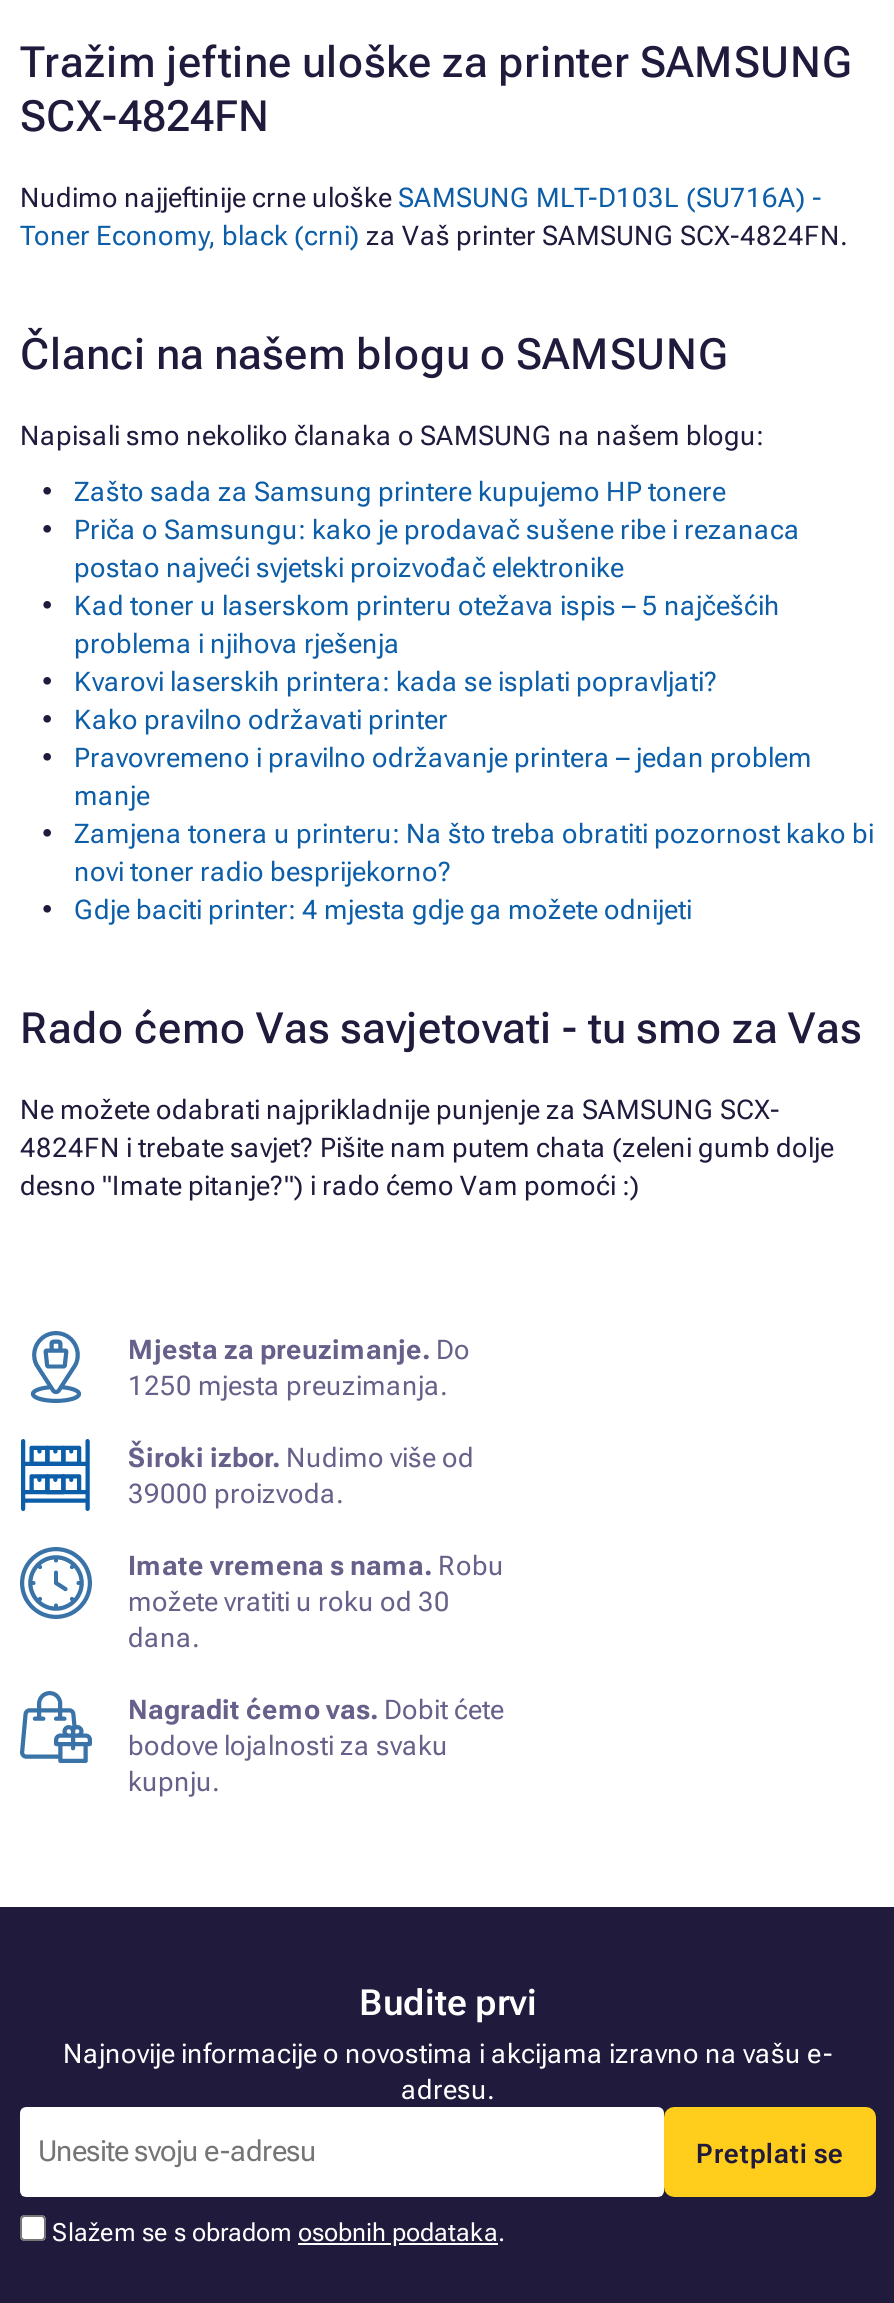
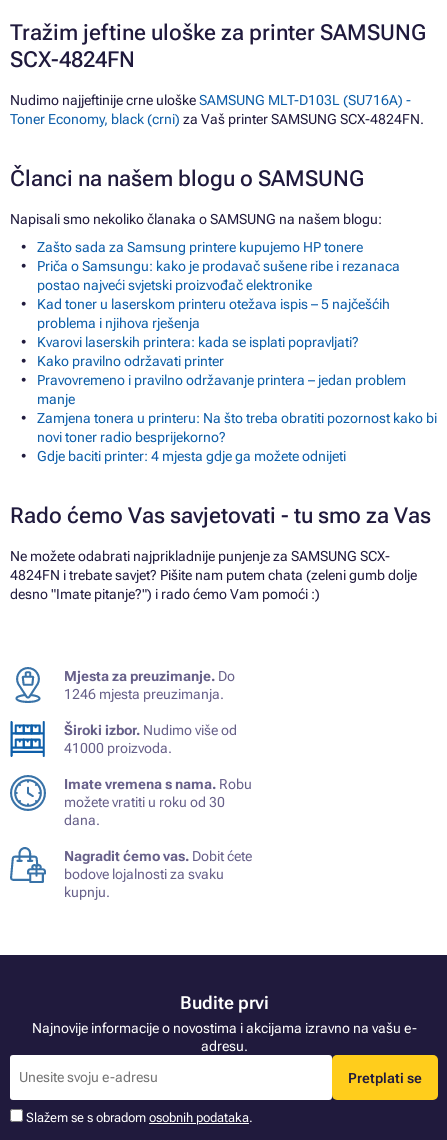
- 1250 mjesta preuzimanja.
+ 1246 mjesta preuzimanja.

- 39000 proizvoda.
+ 41000 proizvoda.
